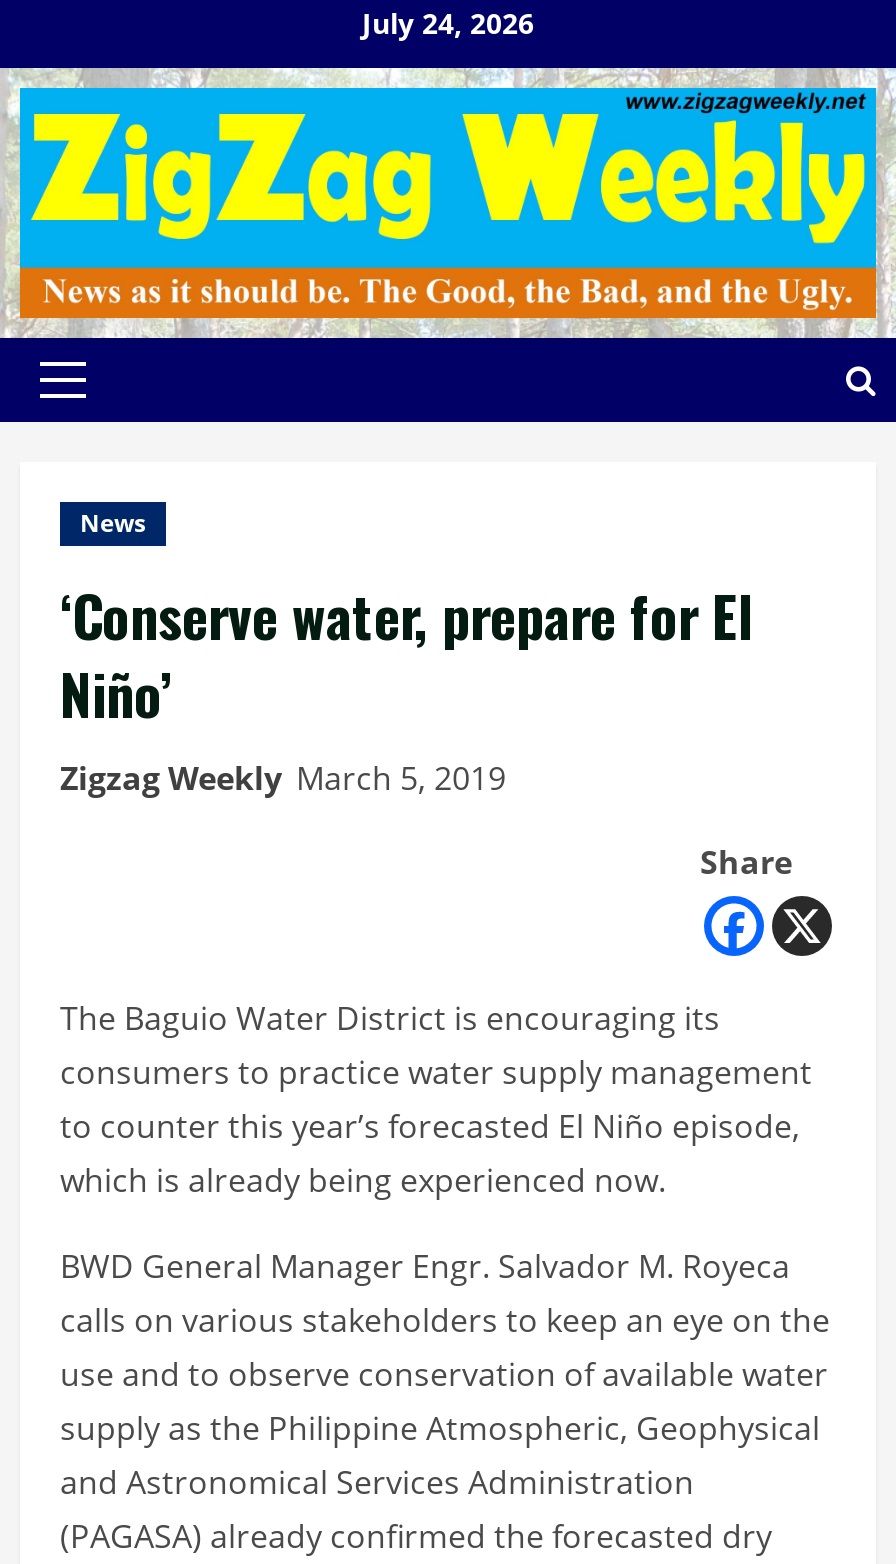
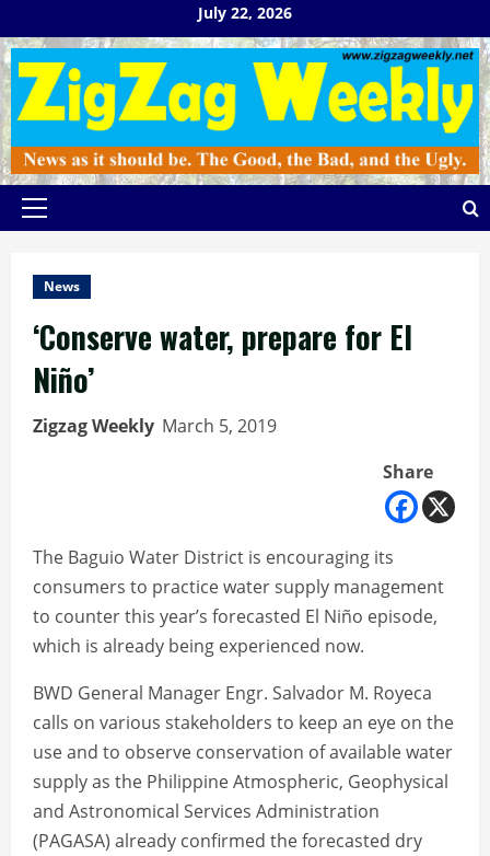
- July 24, 2026
+ July 22, 2026
